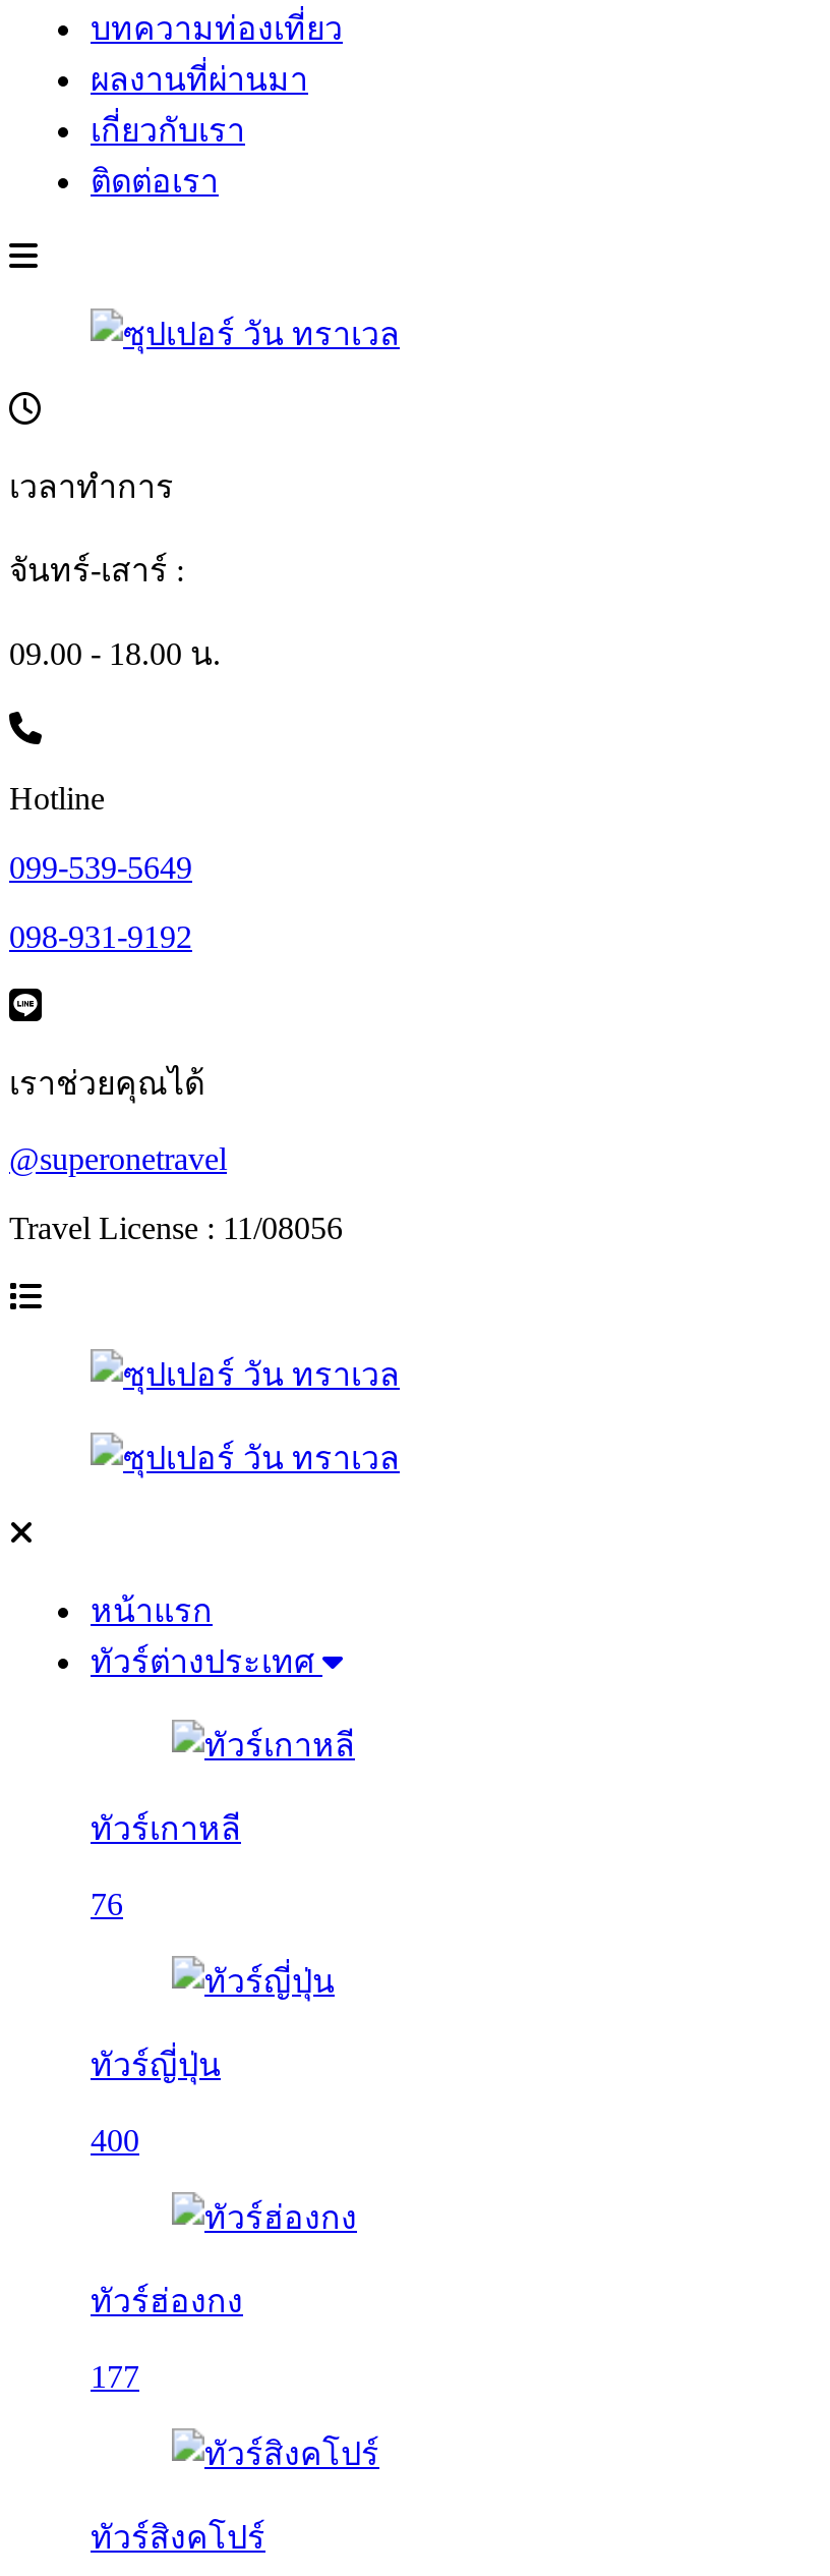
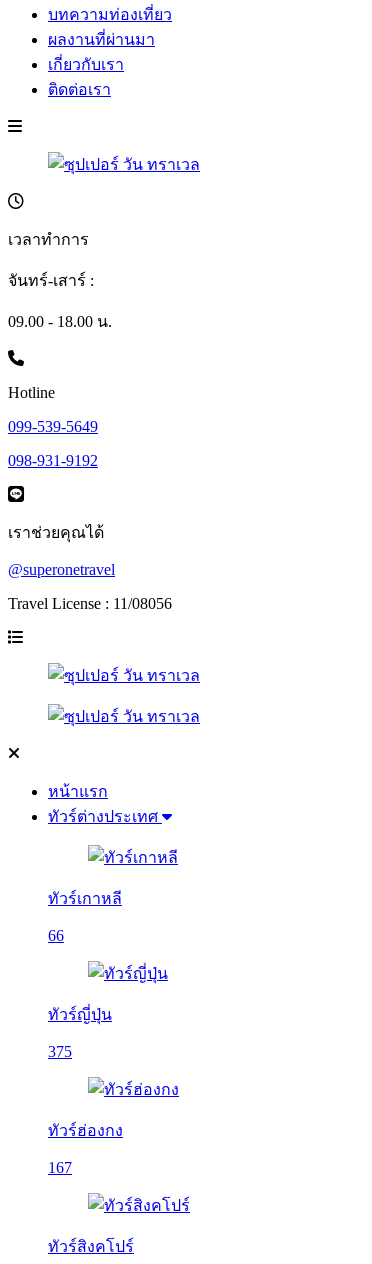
- 76
+ 66

- 400
+ 375

- 177
+ 167
